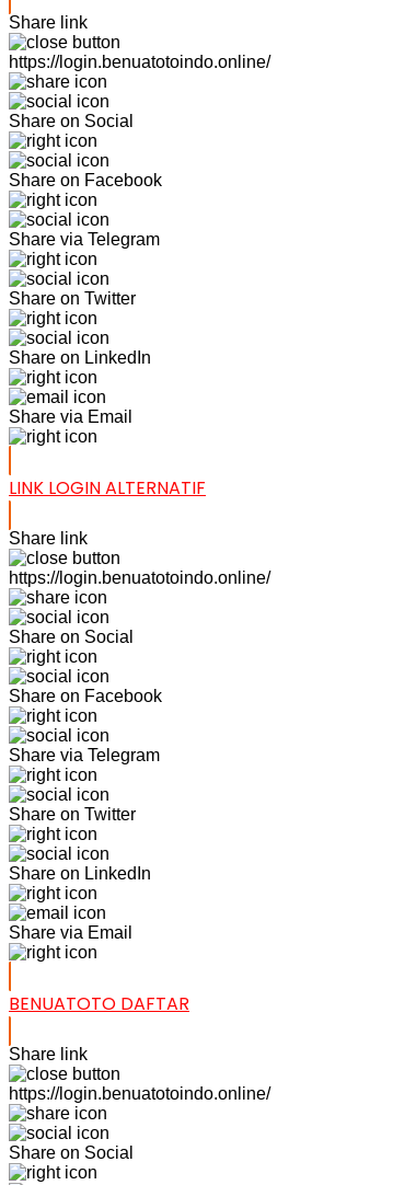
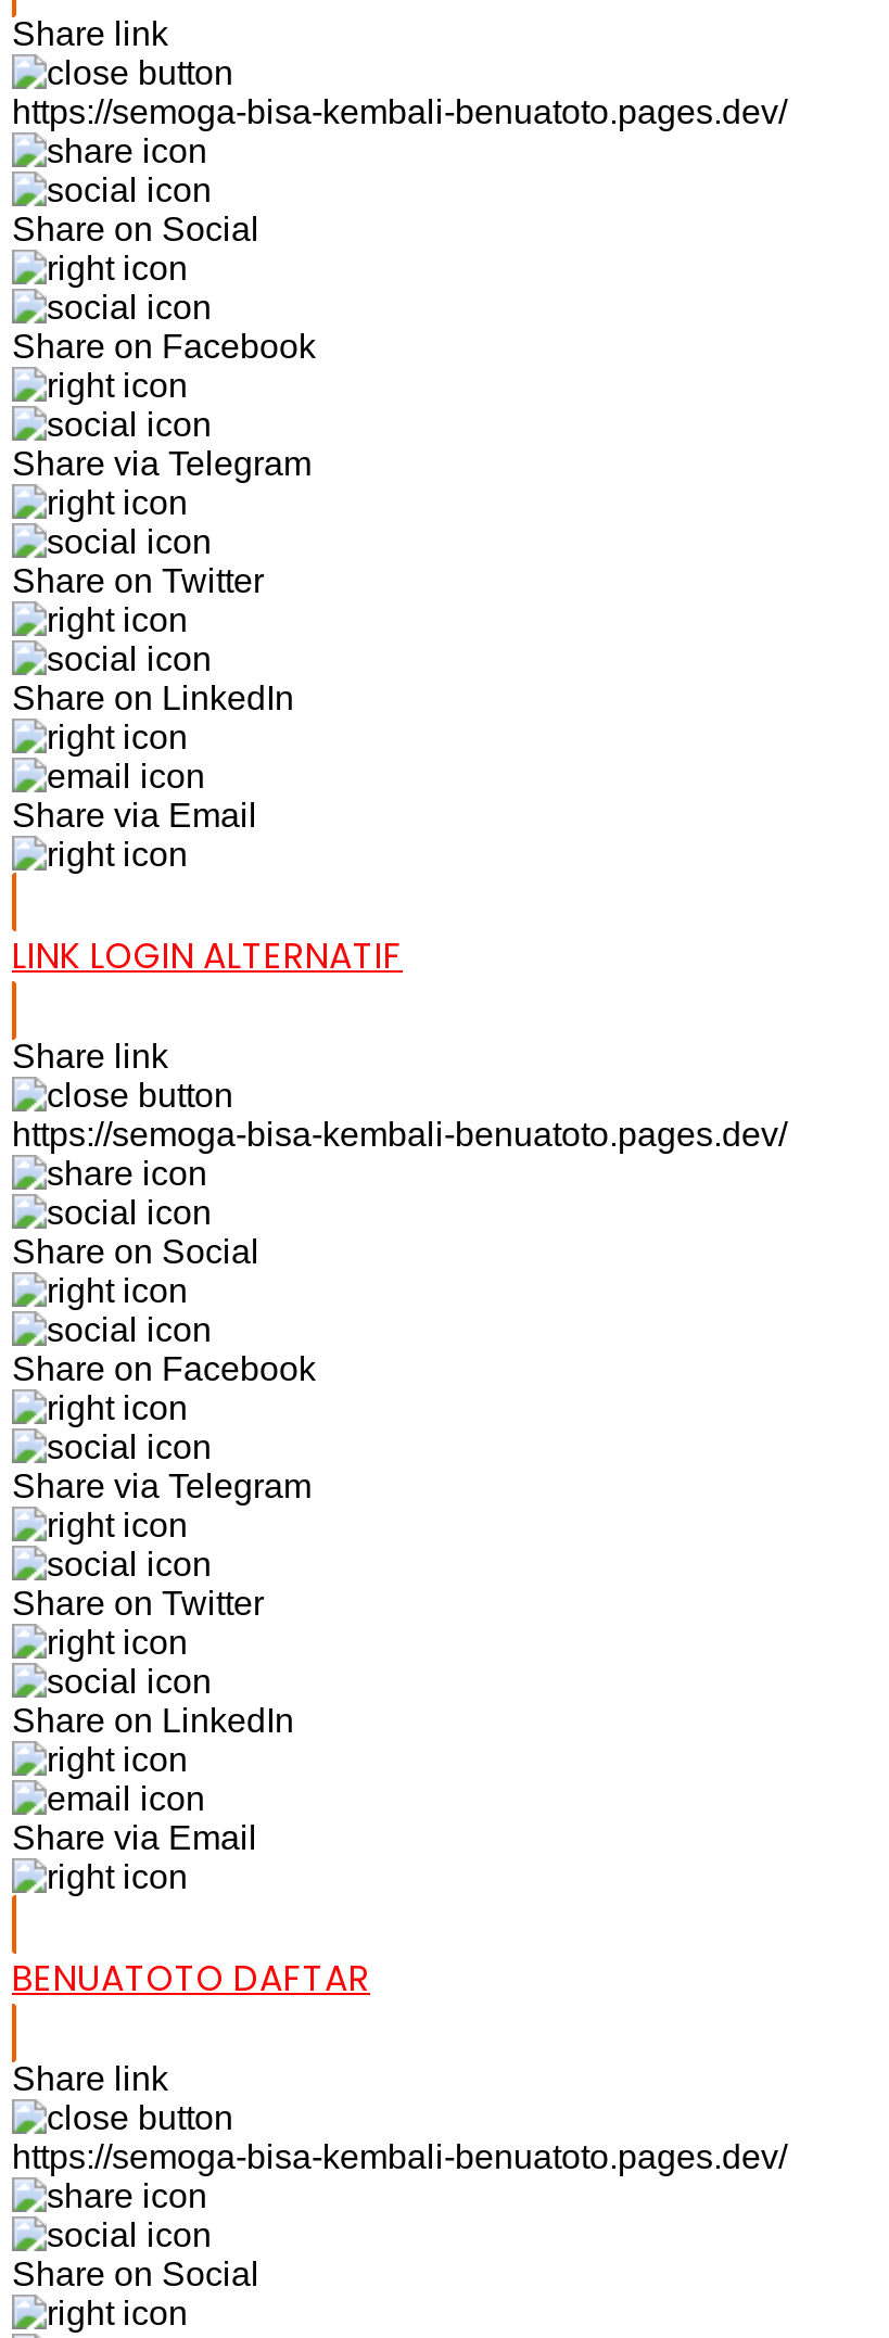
- https://login.benuatotoindo.online/
+ https://semoga-bisa-kembali-benuatoto.pages.dev/

- https://login.benuatotoindo.online/
+ https://semoga-bisa-kembali-benuatoto.pages.dev/

- https://login.benuatotoindo.online/
+ https://semoga-bisa-kembali-benuatoto.pages.dev/
